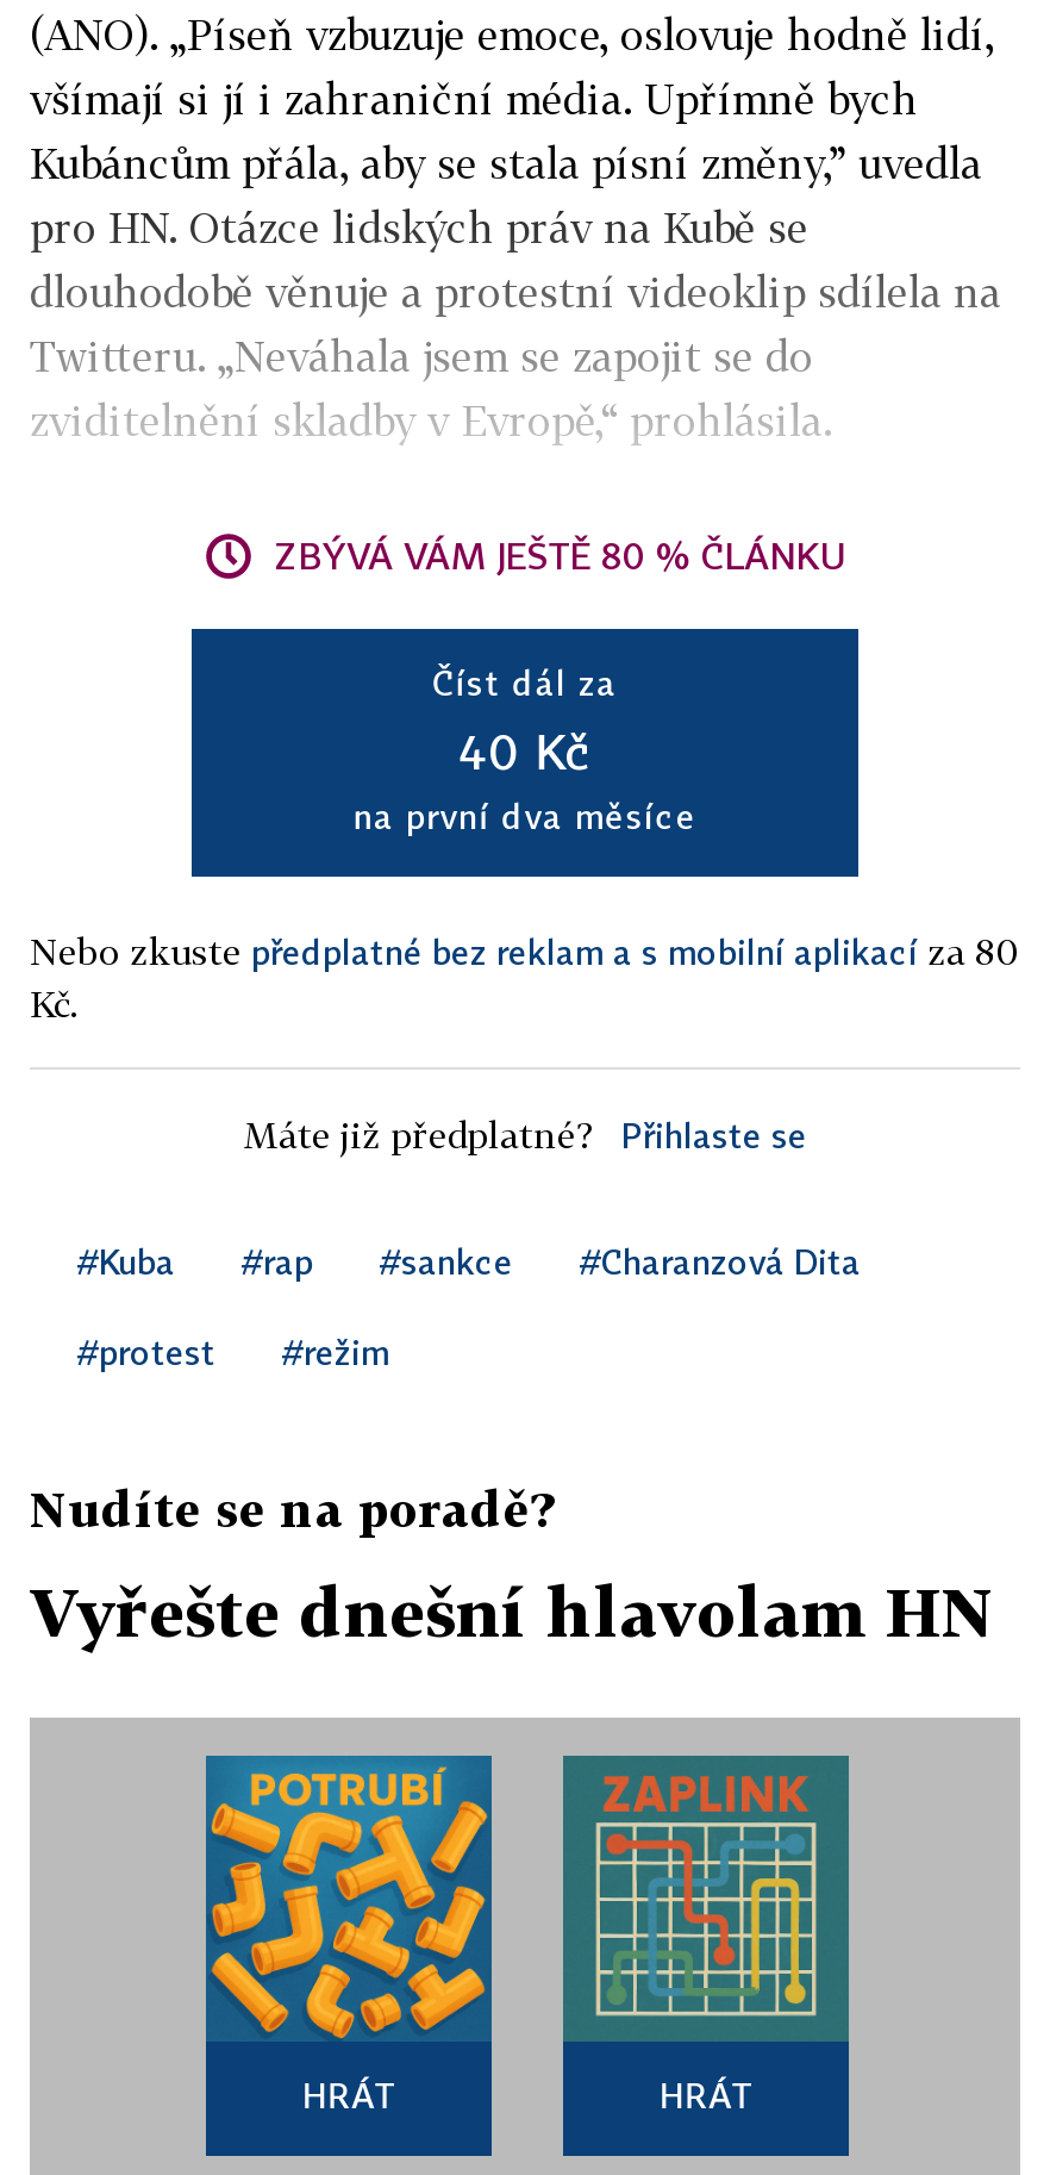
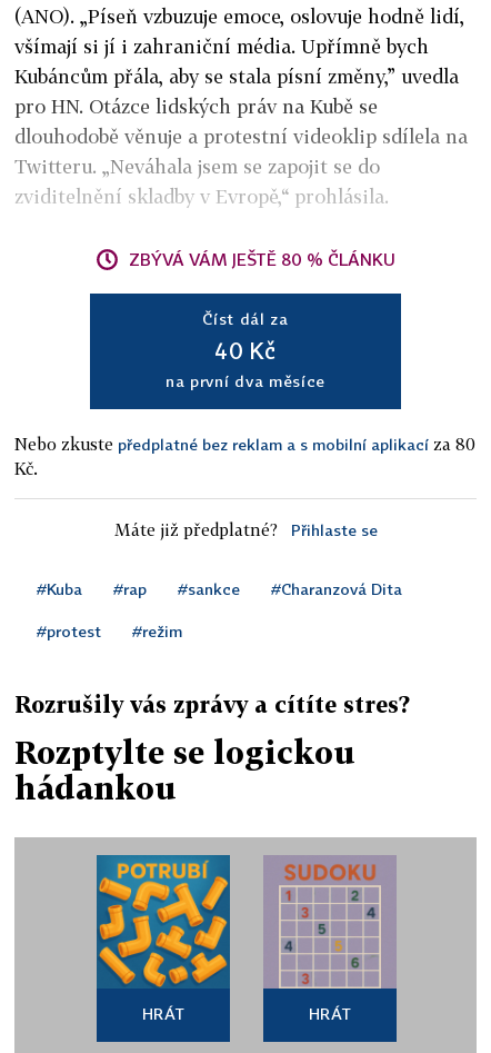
- Nudíte se na poradě?
+ Rozrušily vás zprávy a cítíte stres?

- Vyřešte dnešní hlavolam HN
+ Rozptylte se logickou
+ hádankou

- [image]
+ [image]
